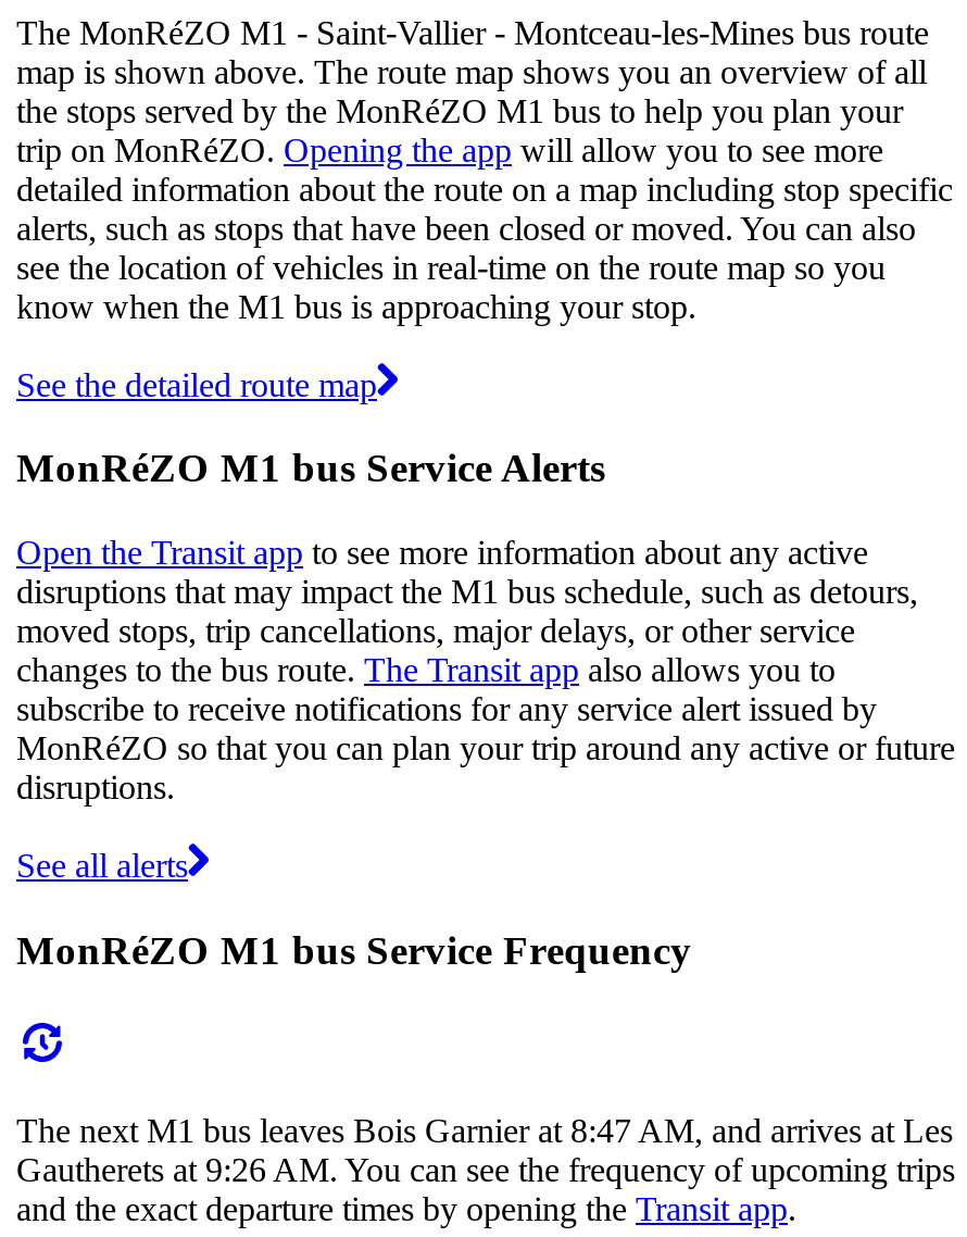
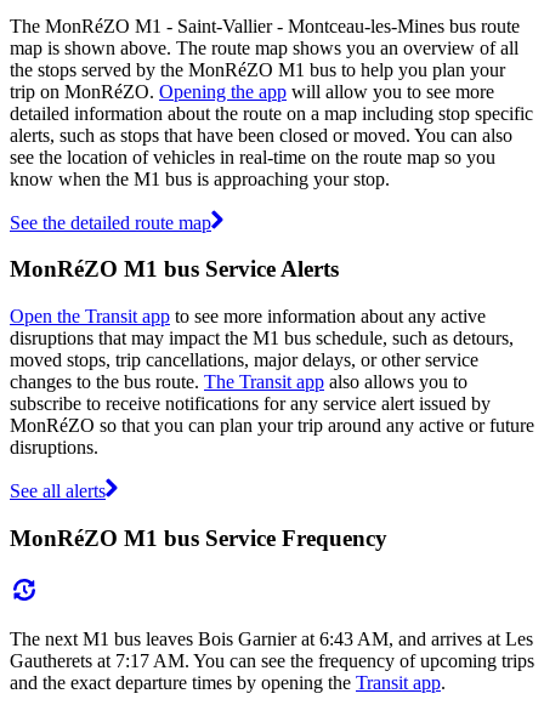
- The next M1 bus leaves Bois Garnier at 8:47 AM, and arrives at Les
+ The next M1 bus leaves Bois Garnier at 6:43 AM, and arrives at Les

- Gautherets at 9:26 AM. You can see the frequency of upcoming trips
+ Gautherets at 7:17 AM. You can see the frequency of upcoming trips
